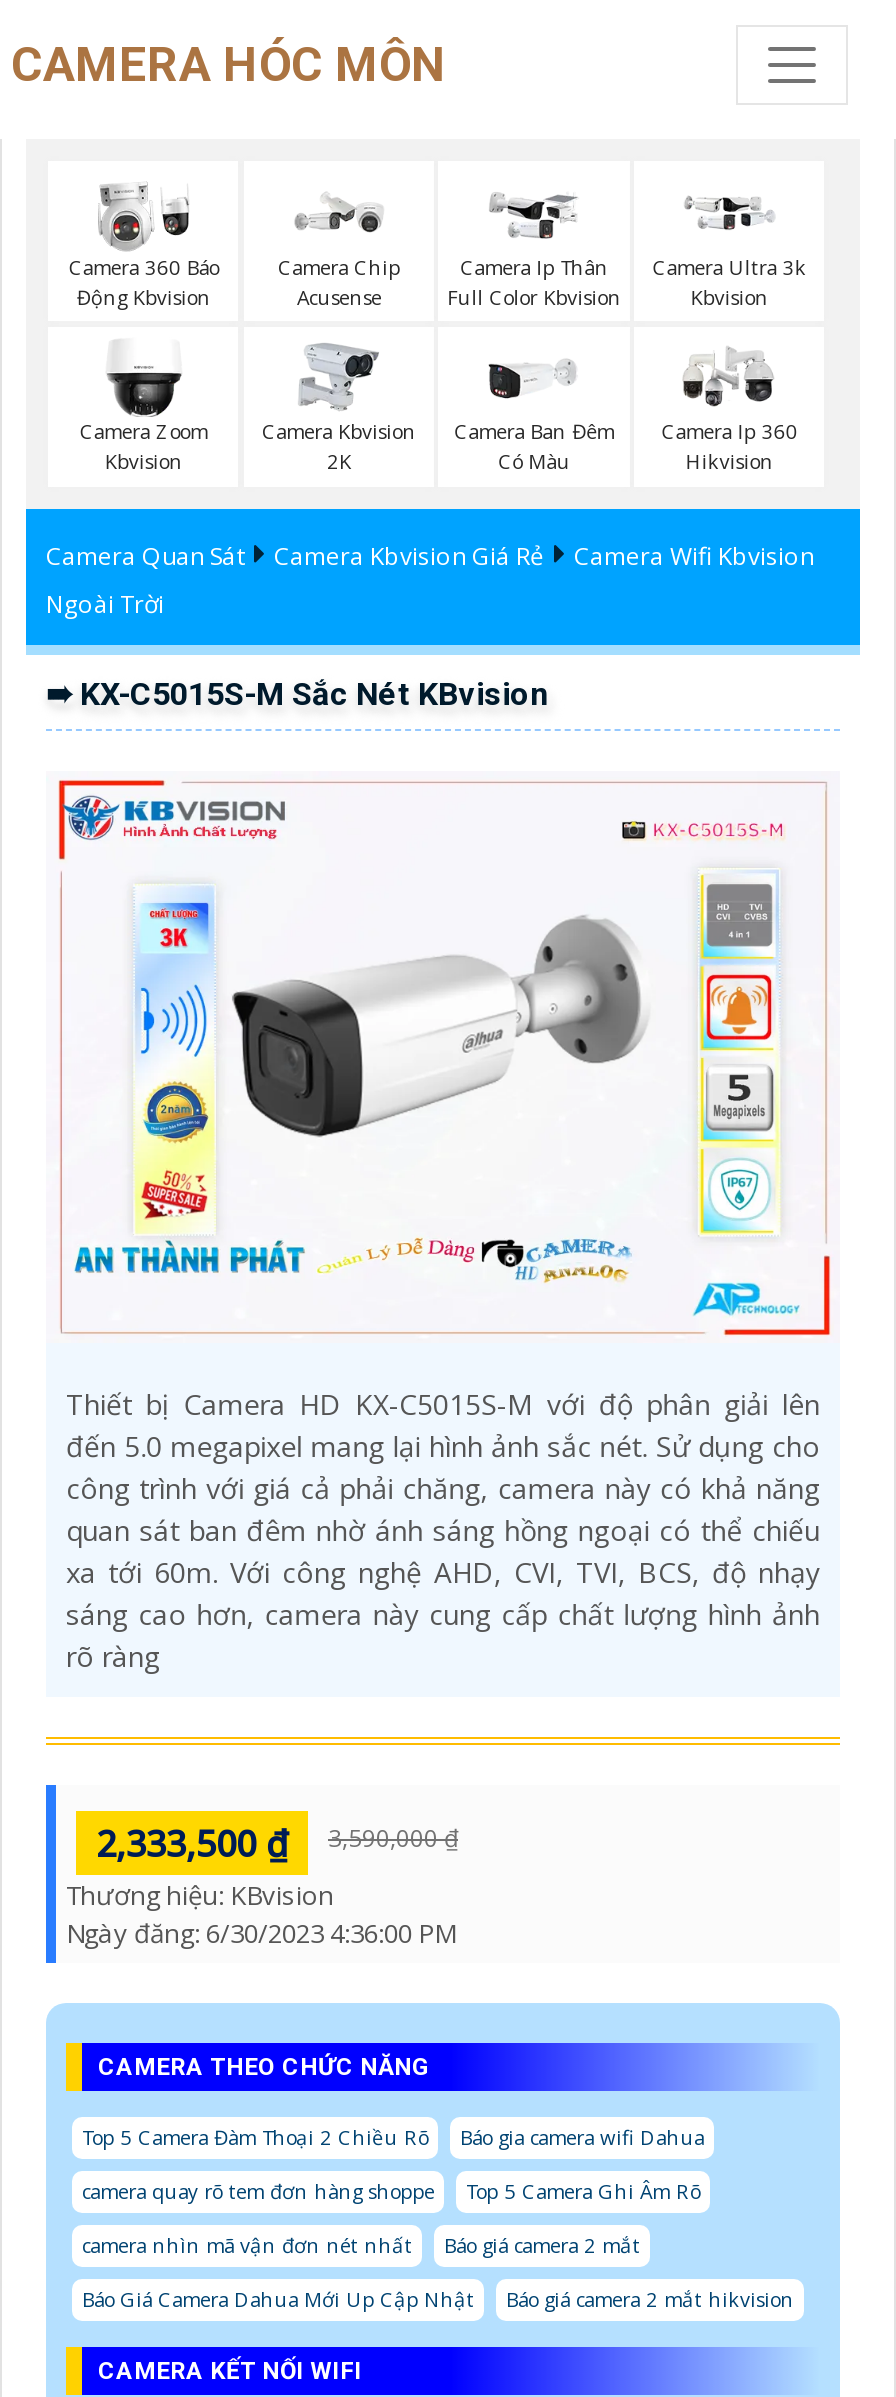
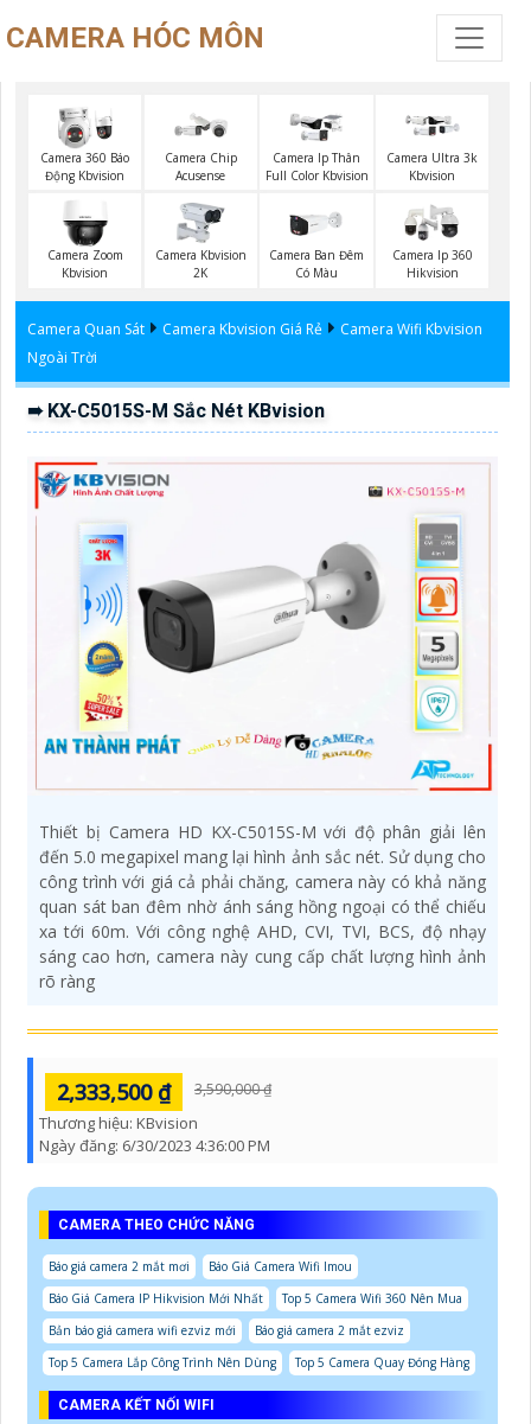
- Top 5 Camera Đàm Thoại 2 Chiều Rõ
- Báo gia camera wifi Dahua
+ Báo giá camera 2 mắt mơi
+ Báo Giá Camera Wifi Imou

- camera quay rõ tem đơn hàng shoppe
- Top 5 Camera Ghi Âm Rõ
+ Báo Giá Camera IP Hikvision Mới Nhất
+ Top 5 Camera Wifi 360 Nên Mua

- camera nhìn mã vận đơn nét nhất
- Báo giá camera 2 mắt
+ Bản báo giá camera wifi ezviz mới
+ Báo giá camera 2 mắt ezviz

- Báo Giá Camera Dahua Mới Up Cập Nhật
- Báo giá camera 2 mắt hikvision
+ Top 5 Camera Lắp Công Trình Nên Dùng
+ Top 5 Camera Quay Đóng Hàng
